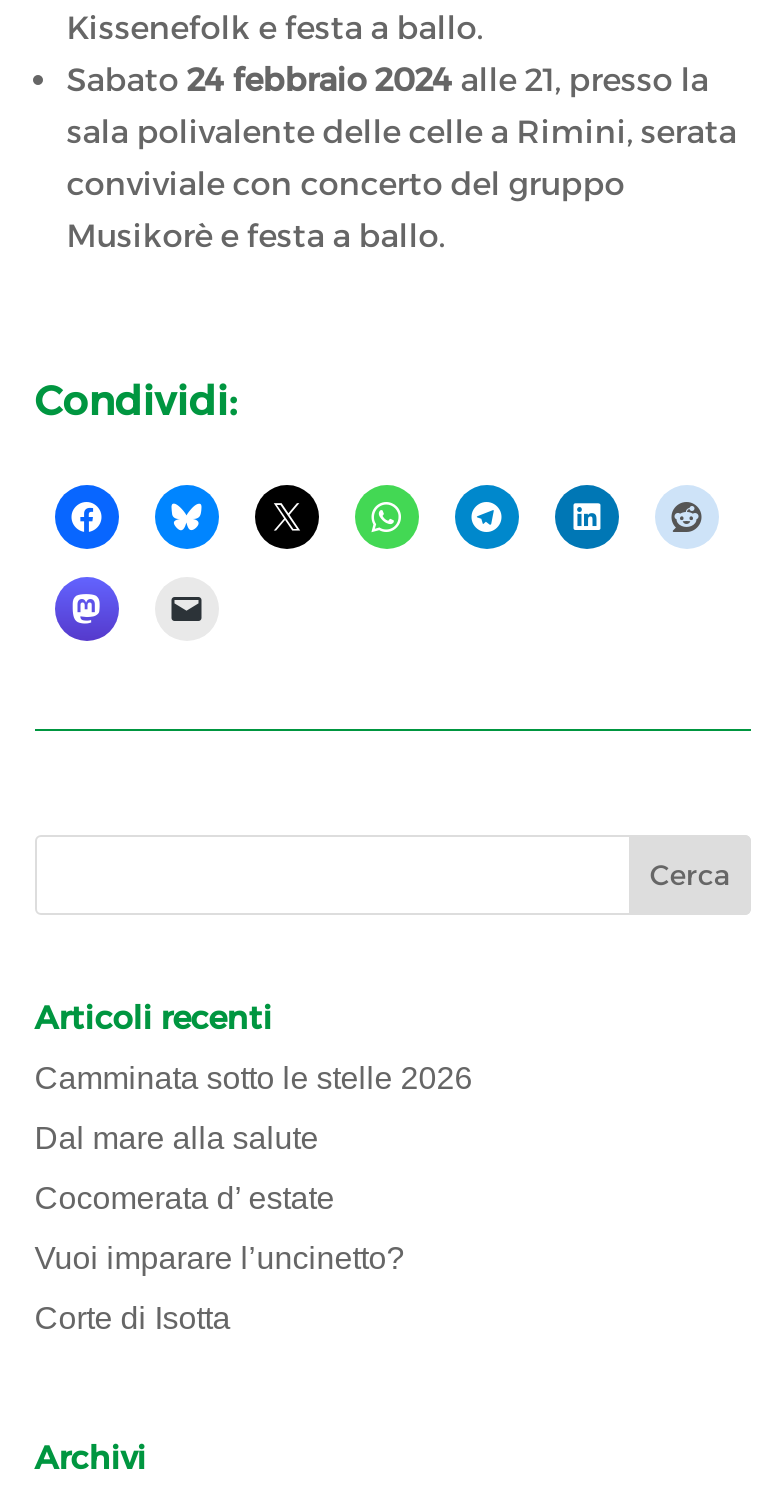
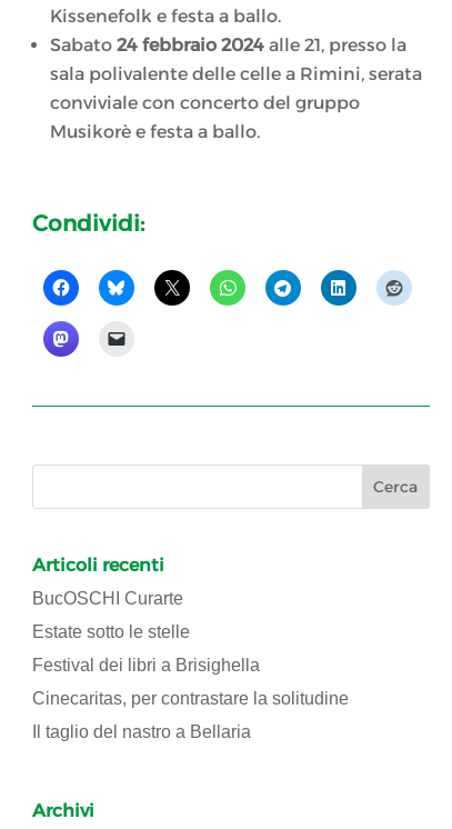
- Camminata sotto le stelle 2026
+ BucOSCHI Curarte

- Dal mare alla salute
+ Estate sotto le stelle

- Cocomerata d’ estate
+ Festival dei libri a Brisighella

- Vuoi imparare l’uncinetto?
+ Cinecaritas, per contrastare la solitudine

- Corte di Isotta
+ Il taglio del nastro a Bellaria
